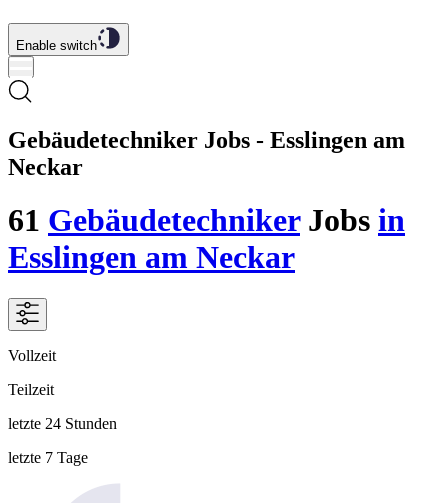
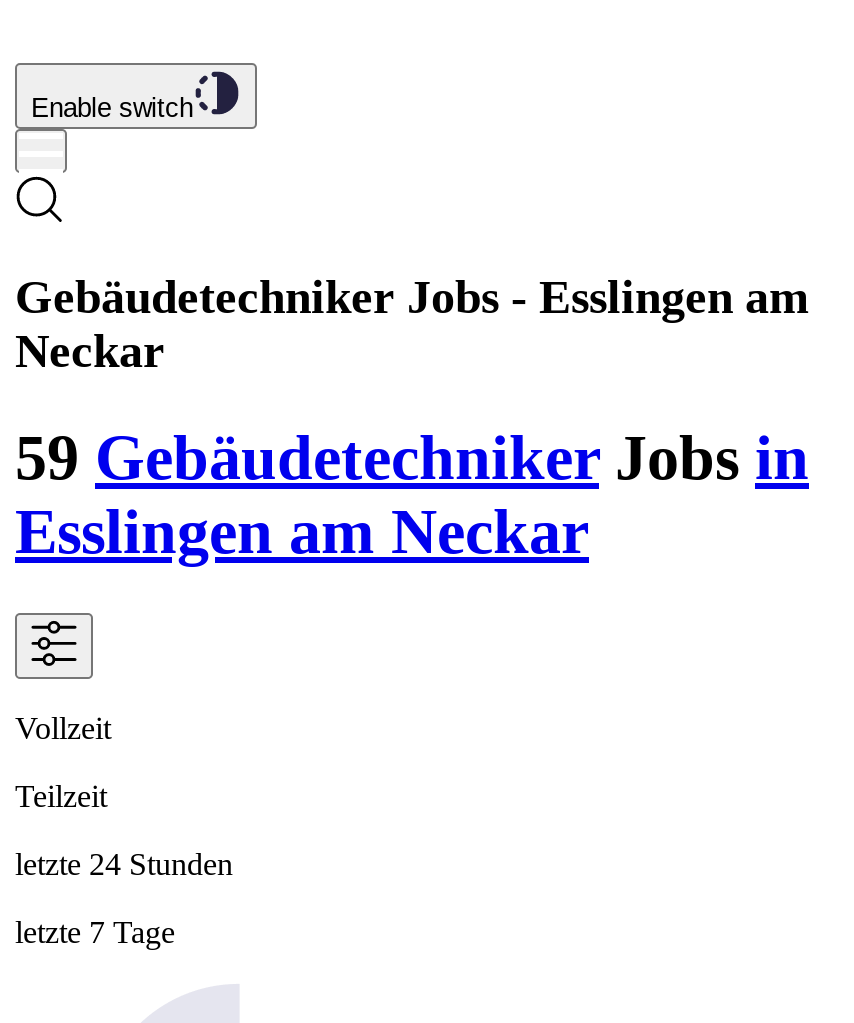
- 61 Gebäudetechniker Jobs in
+ 59 Gebäudetechniker Jobs in
